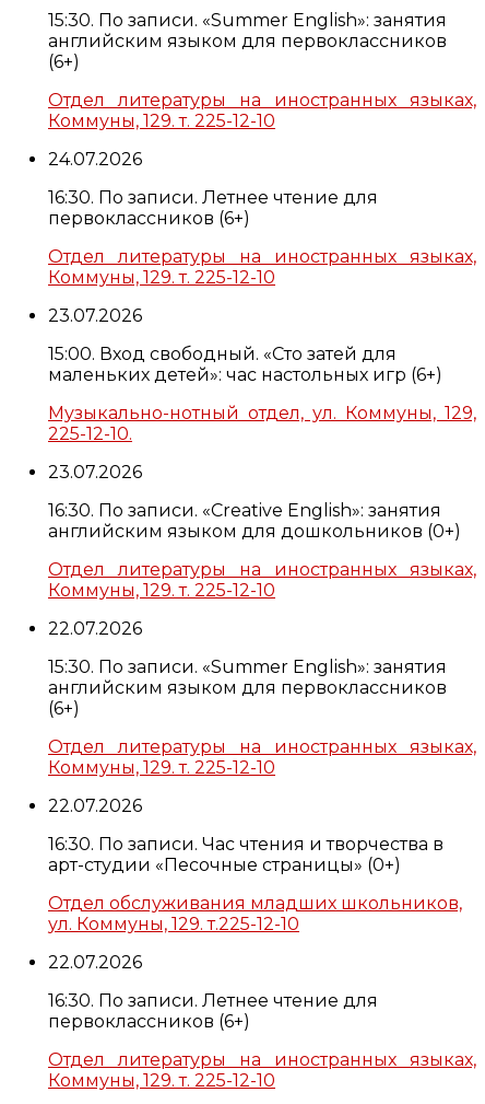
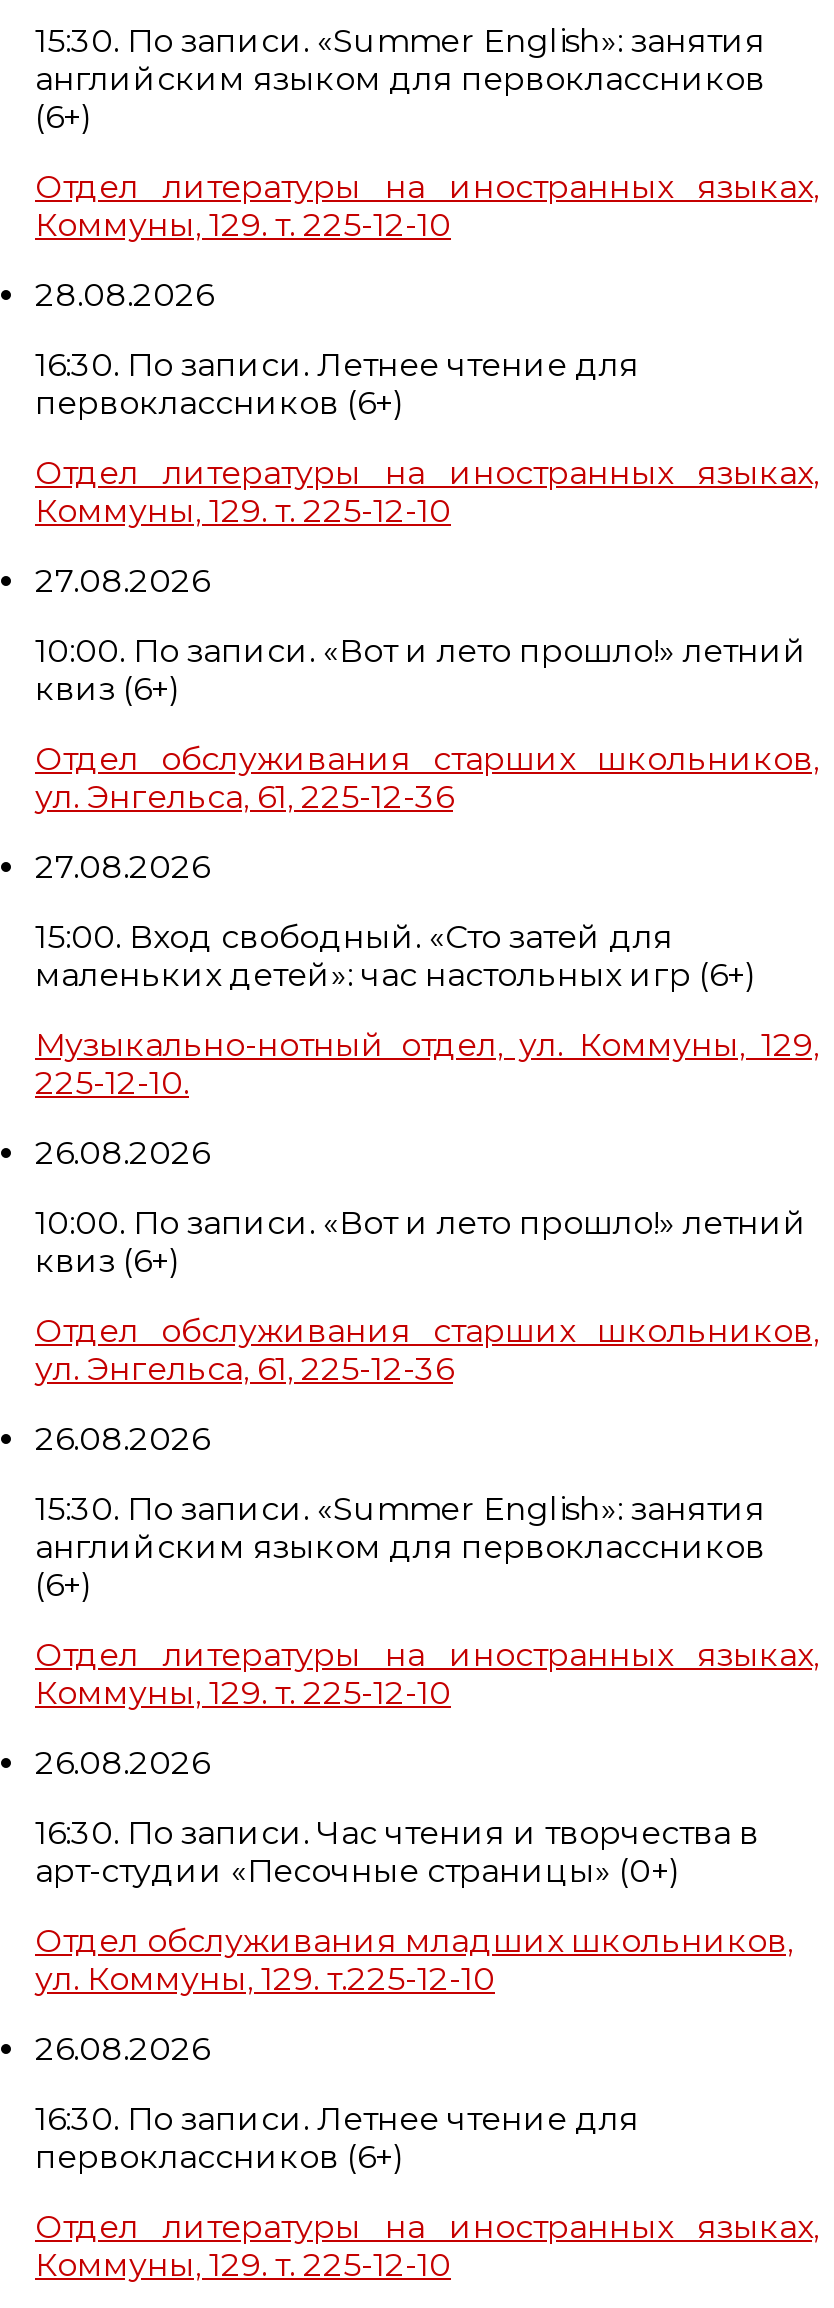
- 24.07.2026
+ 28.08.2026

- 23.07.2026
+ 27.08.2026
+ 10:00. По записи. «Вот и лето прошло!» летний
+ квиз (6+)
+ Отдел обслуживания старших школьников,
+ ул. Энгельса, 61, 225-12-36
+ 27.08.2026

- 23.07.2026
+ 26.08.2026

- 16:30. По записи. «Creative English»: занятия
- английским языком для дошкольников (0+)
+ 10:00. По записи. «Вот и лето прошло!» летний
+ квиз (6+)

- Отдел литературы на иностранных языках,
- Коммуны, 129. т. 225-12-10
+ Отдел обслуживания старших школьников,
+ ул. Энгельса, 61, 225-12-36

- 22.07.2026
+ 26.08.2026

- 22.07.2026
+ 26.08.2026

- 22.07.2026
+ 26.08.2026
